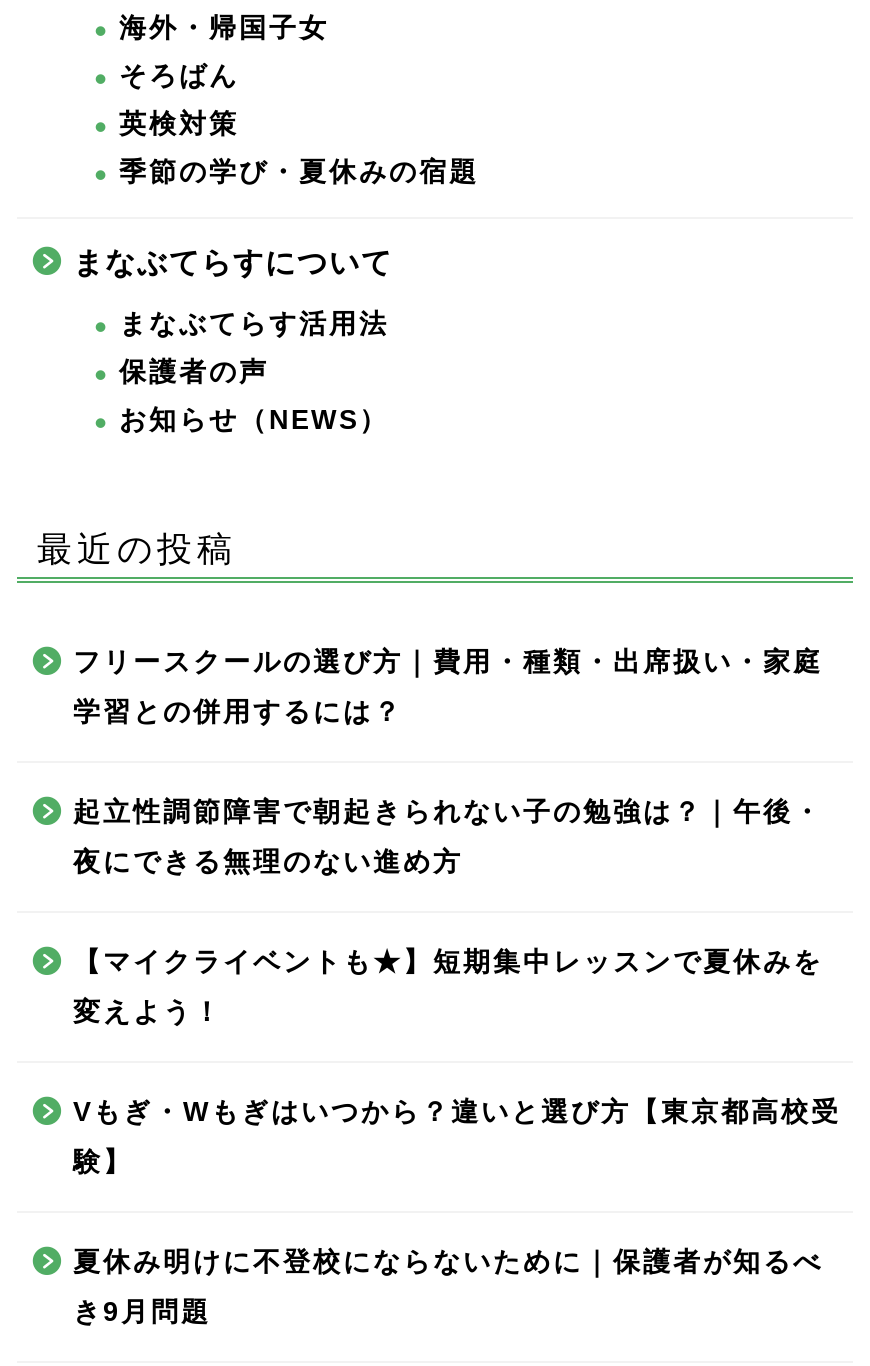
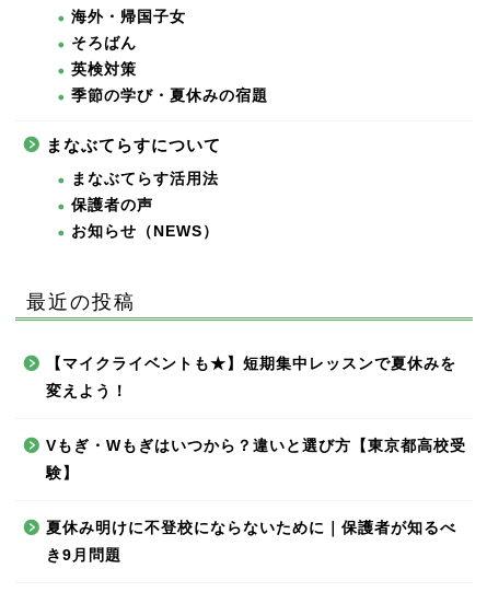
- フリースクールの選び方｜費用・種類・出席扱い・家庭
- 学習との併用するには？
- 起立性調節障害で朝起きられない子の勉強は？｜午後・
- 夜にできる無理のない進め方
